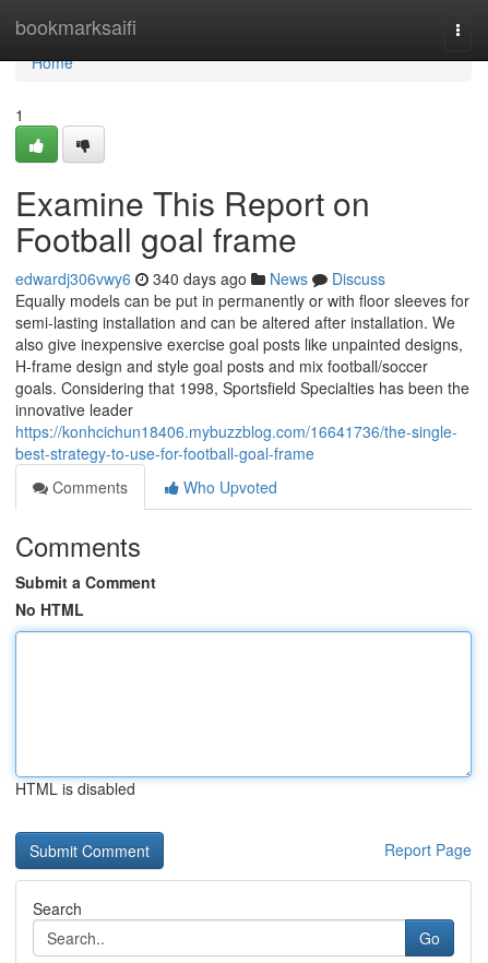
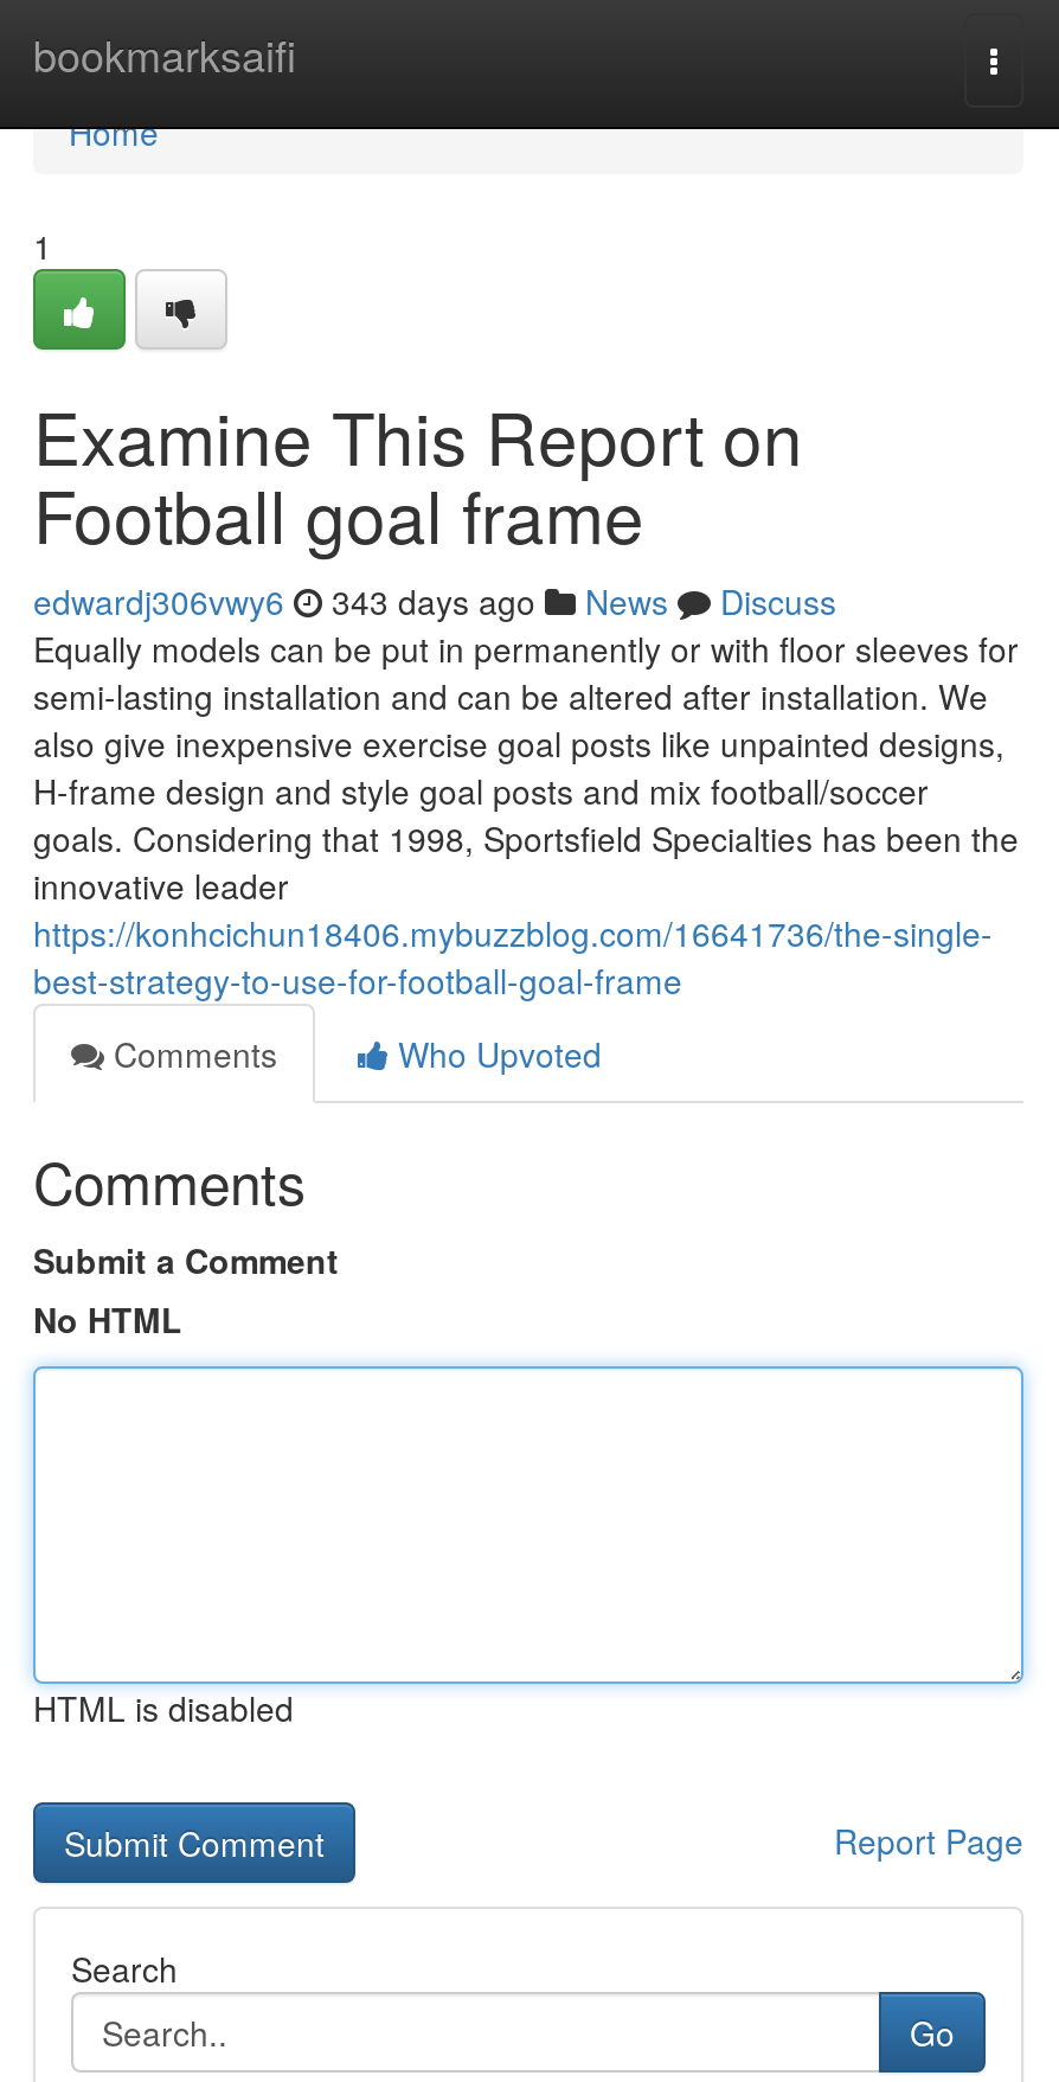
- edwardj306vwy6 340 days ago News Discuss
+ edwardj306vwy6 343 days ago News Discuss
